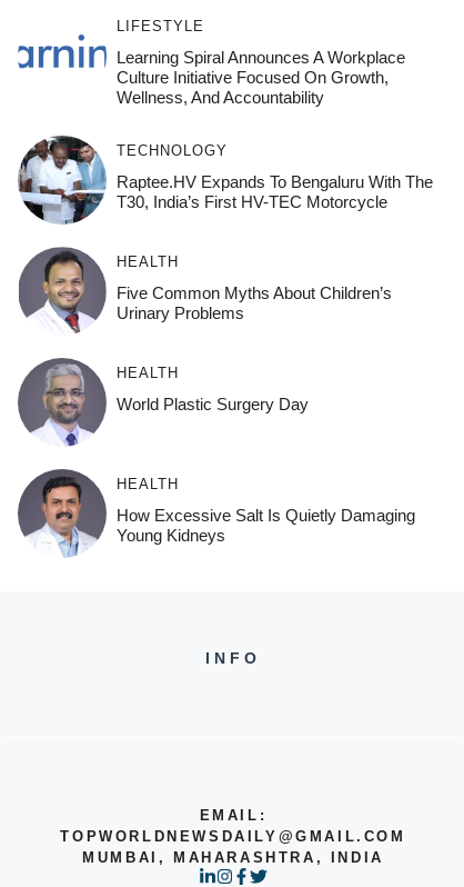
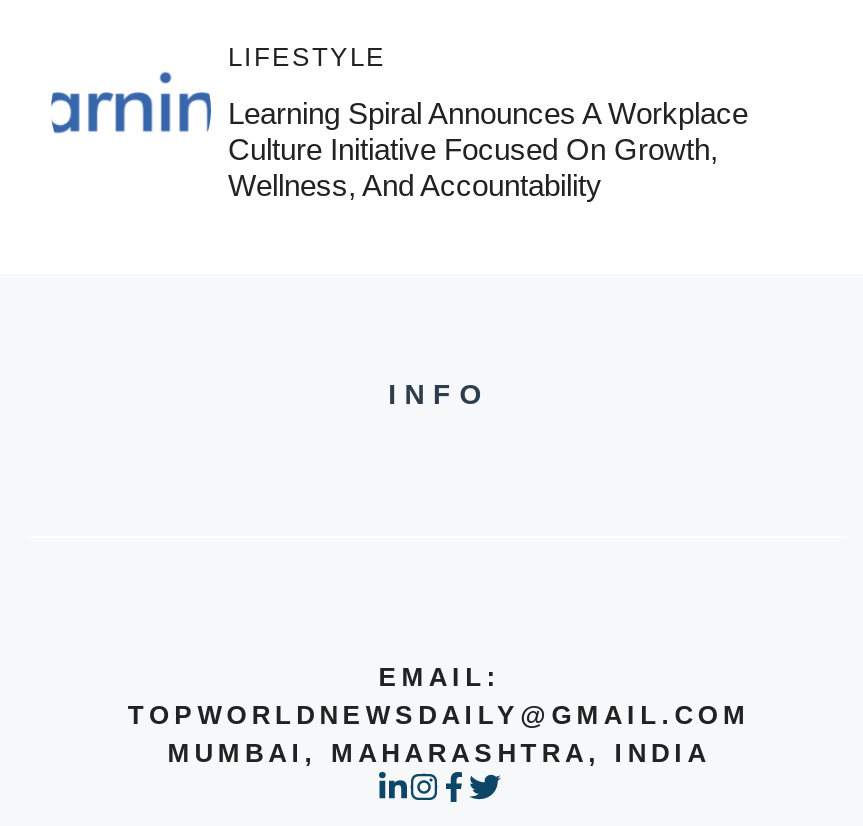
- [image]
- TECHNOLOGY
- Raptee.HV Expands To Bengaluru With The
- T30, India’s First HV-TEC Motorcycle
- HEALTH
- Five Common Myths About Children’s
- Urinary Problems
- HEALTH
- World Plastic Surgery Day

- [image]

- [image]
- HEALTH
- How Excessive Salt Is Quietly Damaging
- Young Kidneys

- [image]
